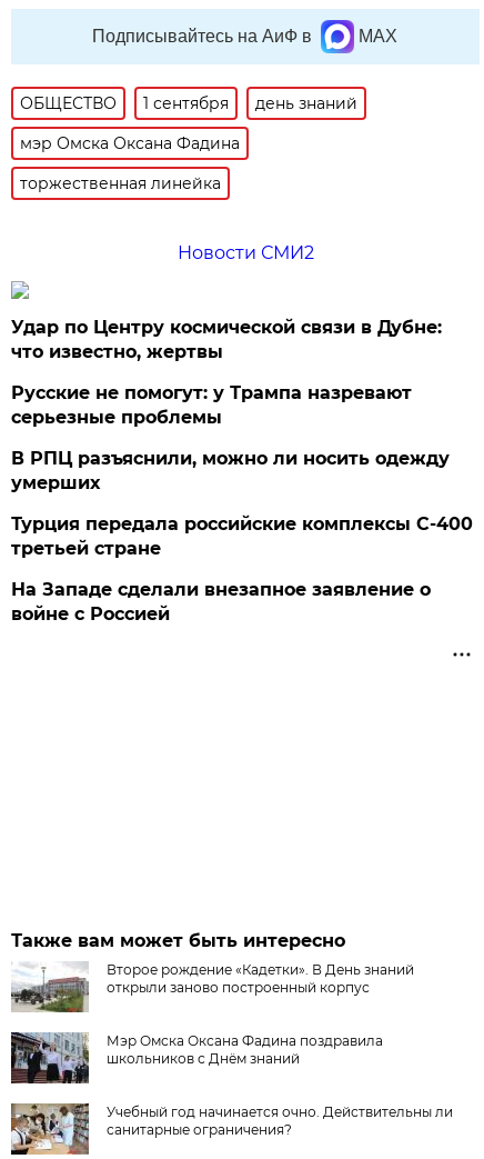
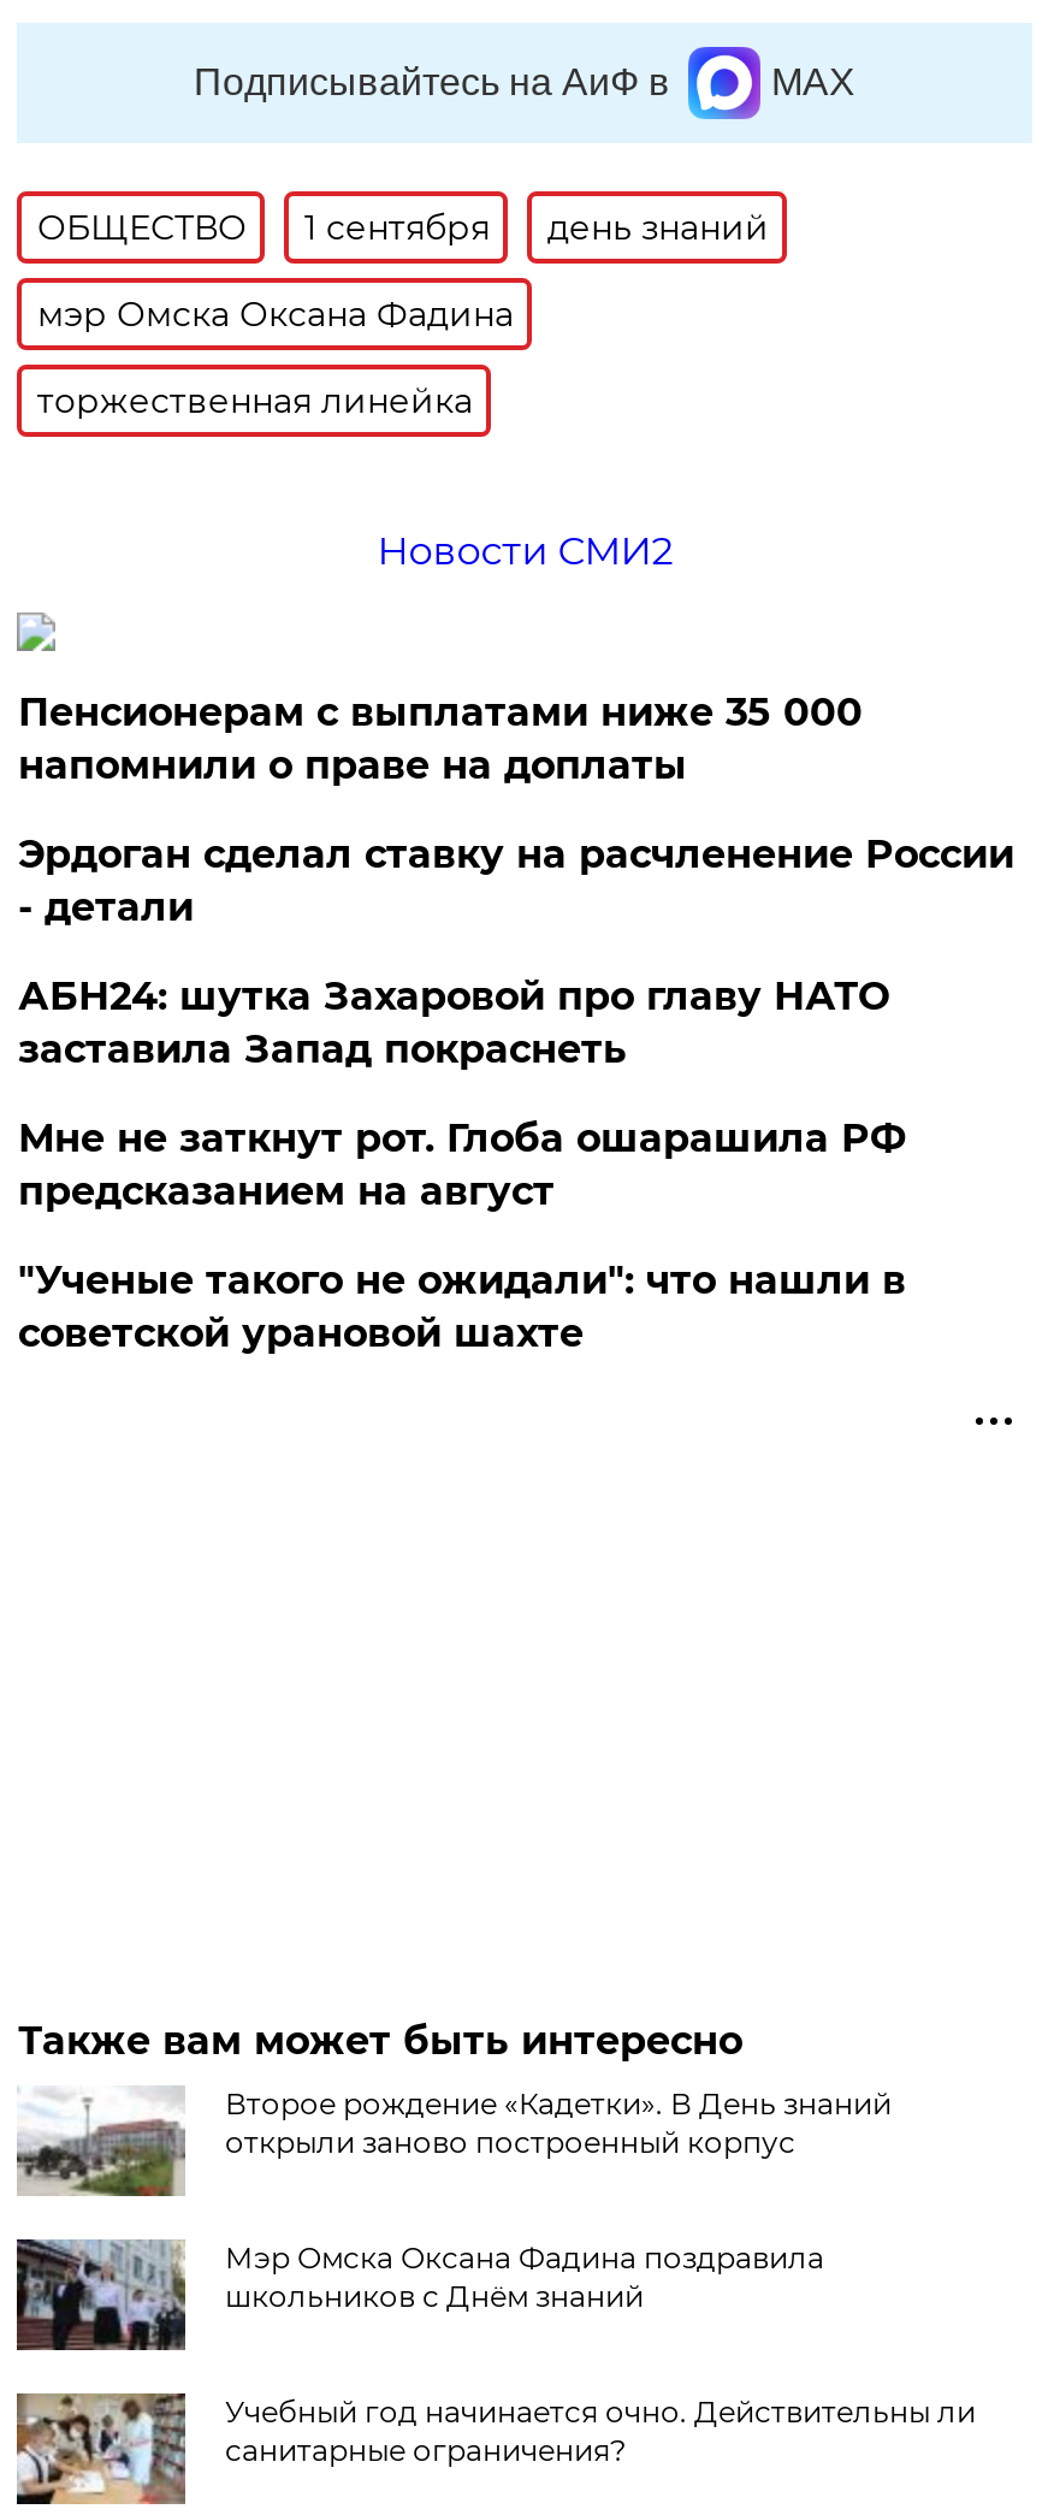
- Удар по Центру космической связи в Дубне:
- что известно, жертвы
+ Пенсионерам с выплатами ниже 35 000
+ напомнили о праве на доплаты

- Русские не помогут: у Трампа назревают
- серьезные проблемы
+ Эрдоган сделал ставку на расчленение России
+ - детали

- В РПЦ разъяснили, можно ли носить одежду
- умерших
+ АБН24: шутка Захаровой про главу НАТО
+ заставила Запад покраснеть

- Турция передала российские комплексы С-400
- третьей стране
+ Мне не заткнут рот. Глоба ошарашила РФ
+ предсказанием на август

- На Западе сделали внезапное заявление о
- войне с Россией
+ "Ученые такого не ожидали": что нашли в
+ советской урановой шахте
